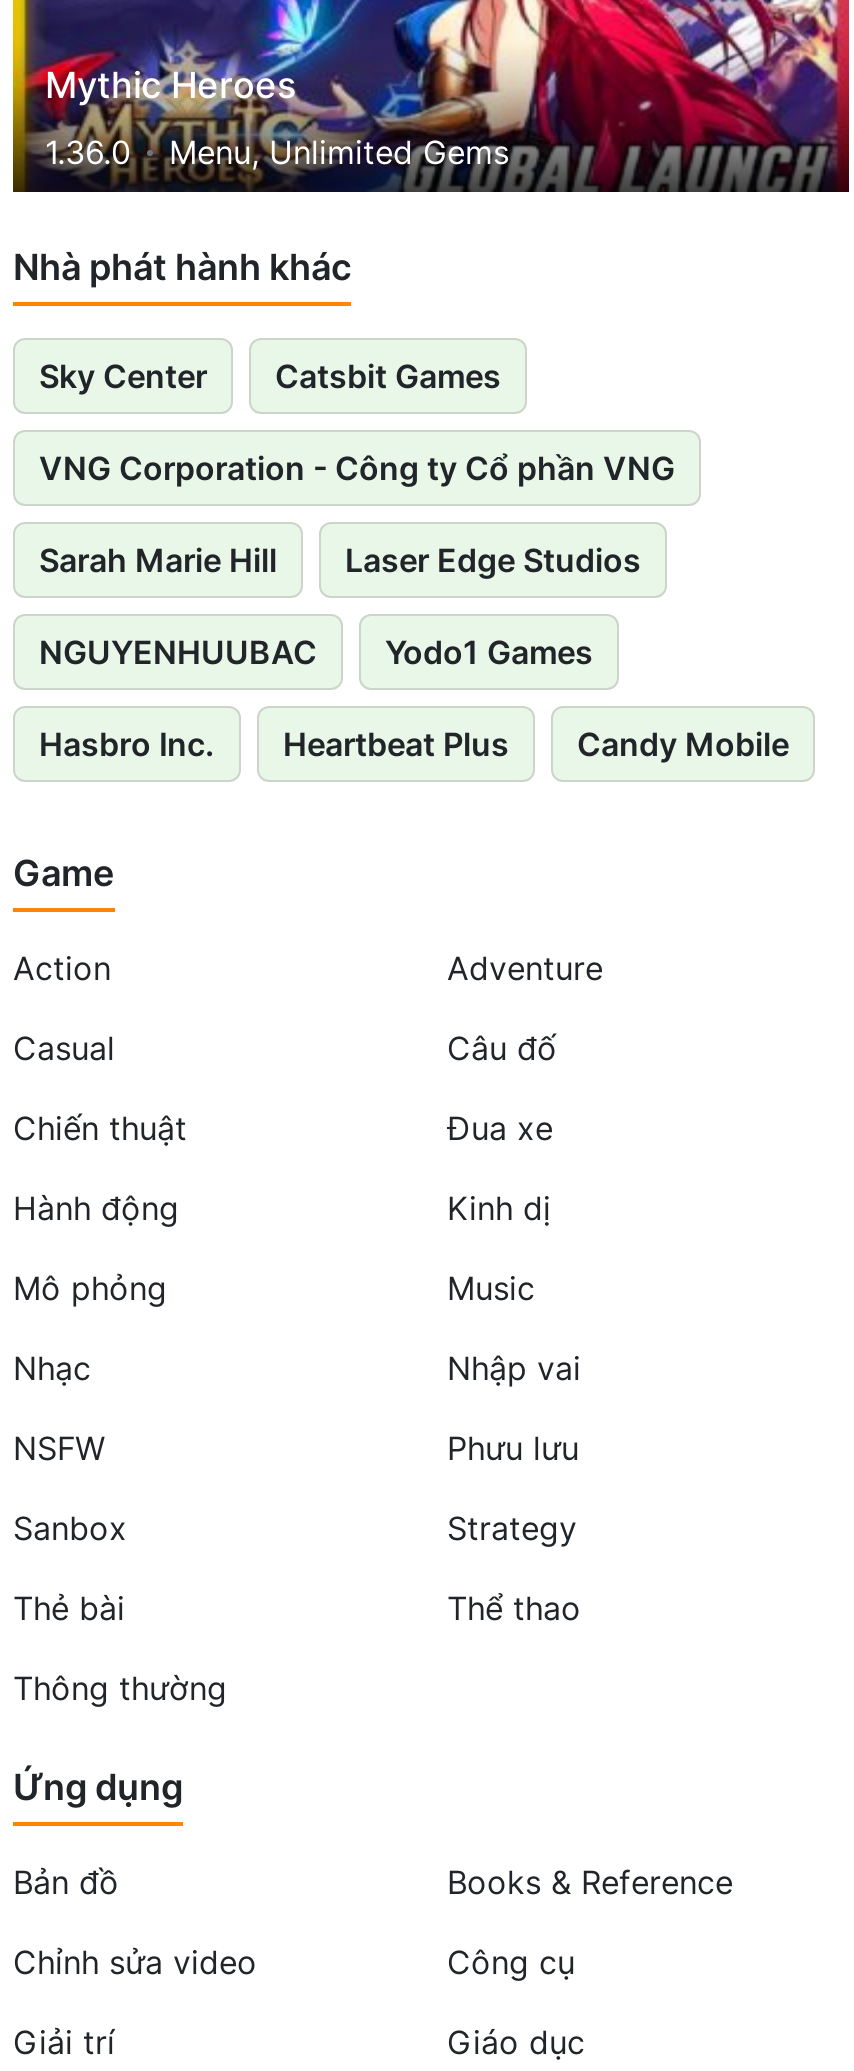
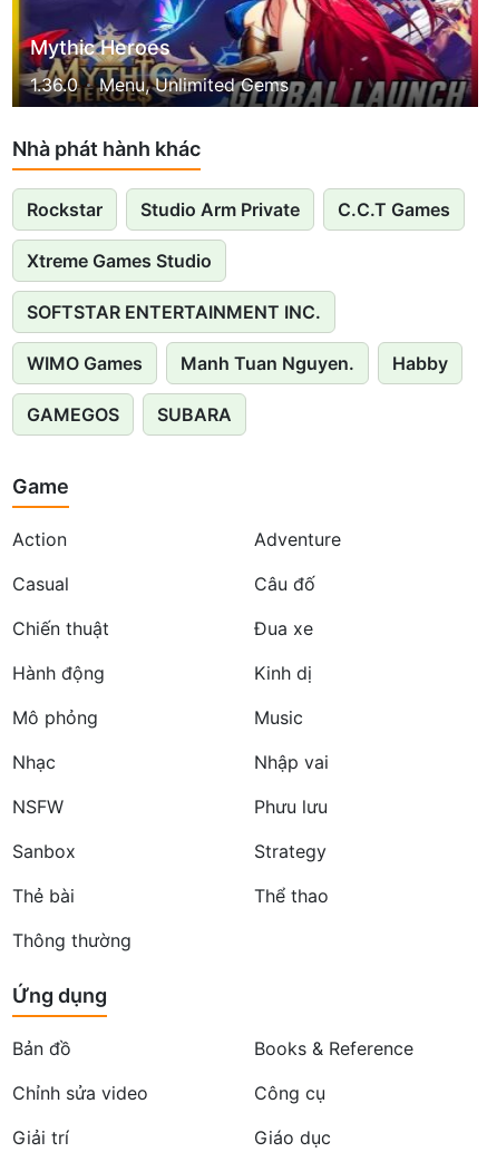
- Sky Center
- Catsbit Games
+ Rockstar
+ Studio Arm Private
+ C.C.T Games

- VNG Corporation - Công ty Cổ phần VNG
+ Xtreme Games Studio

- Sarah Marie Hill
- Laser Edge Studios
+ SOFTSTAR ENTERTAINMENT INC.

- NGUYENHUUBAC
- Yodo1 Games
+ WIMO Games
+ Manh Tuan Nguyen.
+ Habby

- Hasbro Inc.
- Heartbeat Plus
- Candy Mobile
+ GAMEGOS
+ SUBARA
